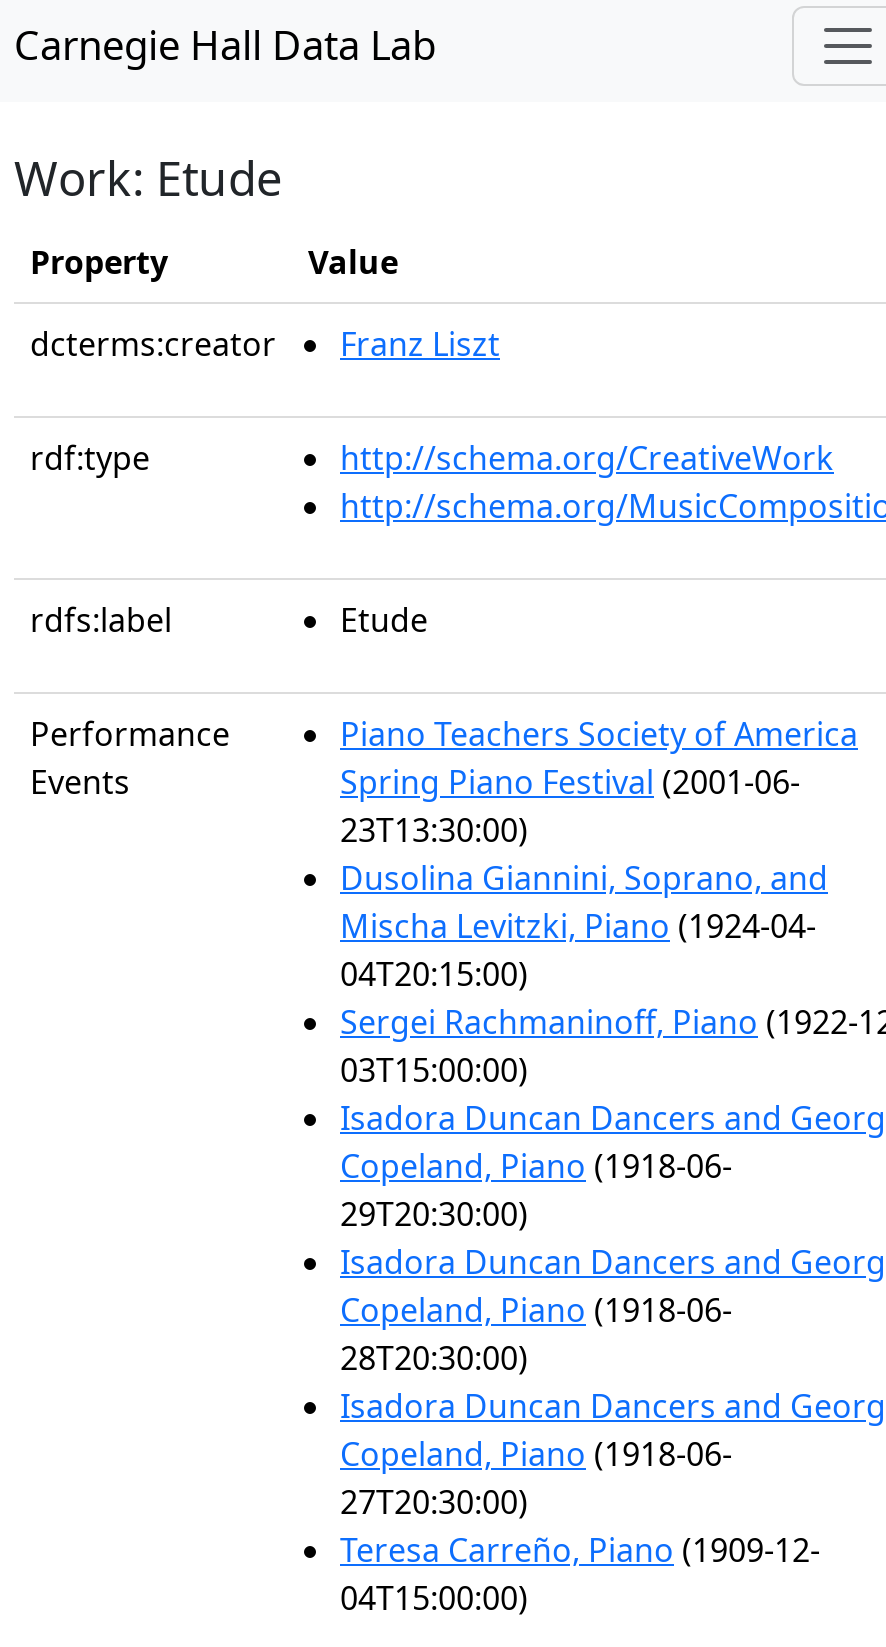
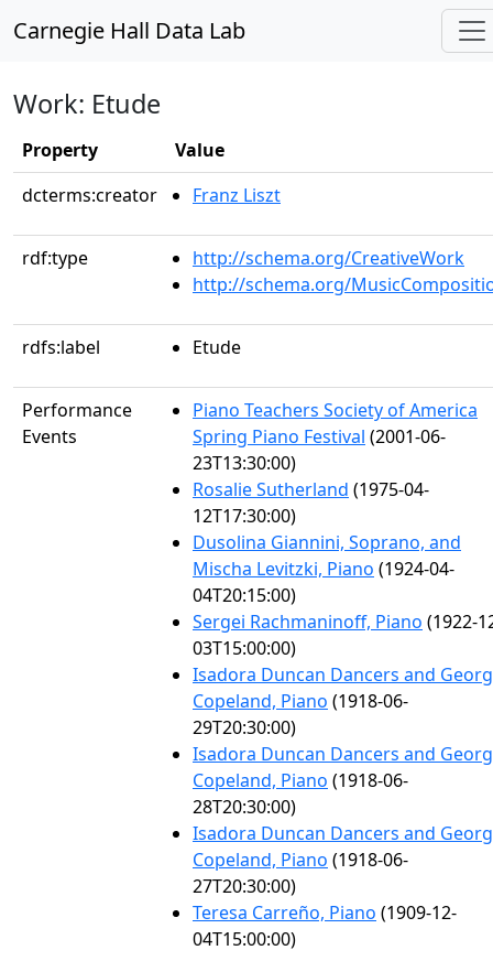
+ Rosalie Sutherland (1975-04-
+ 12T17:30:00)
